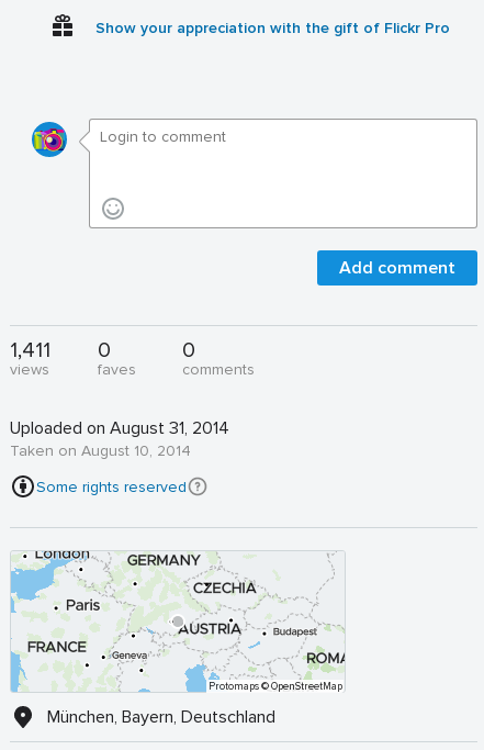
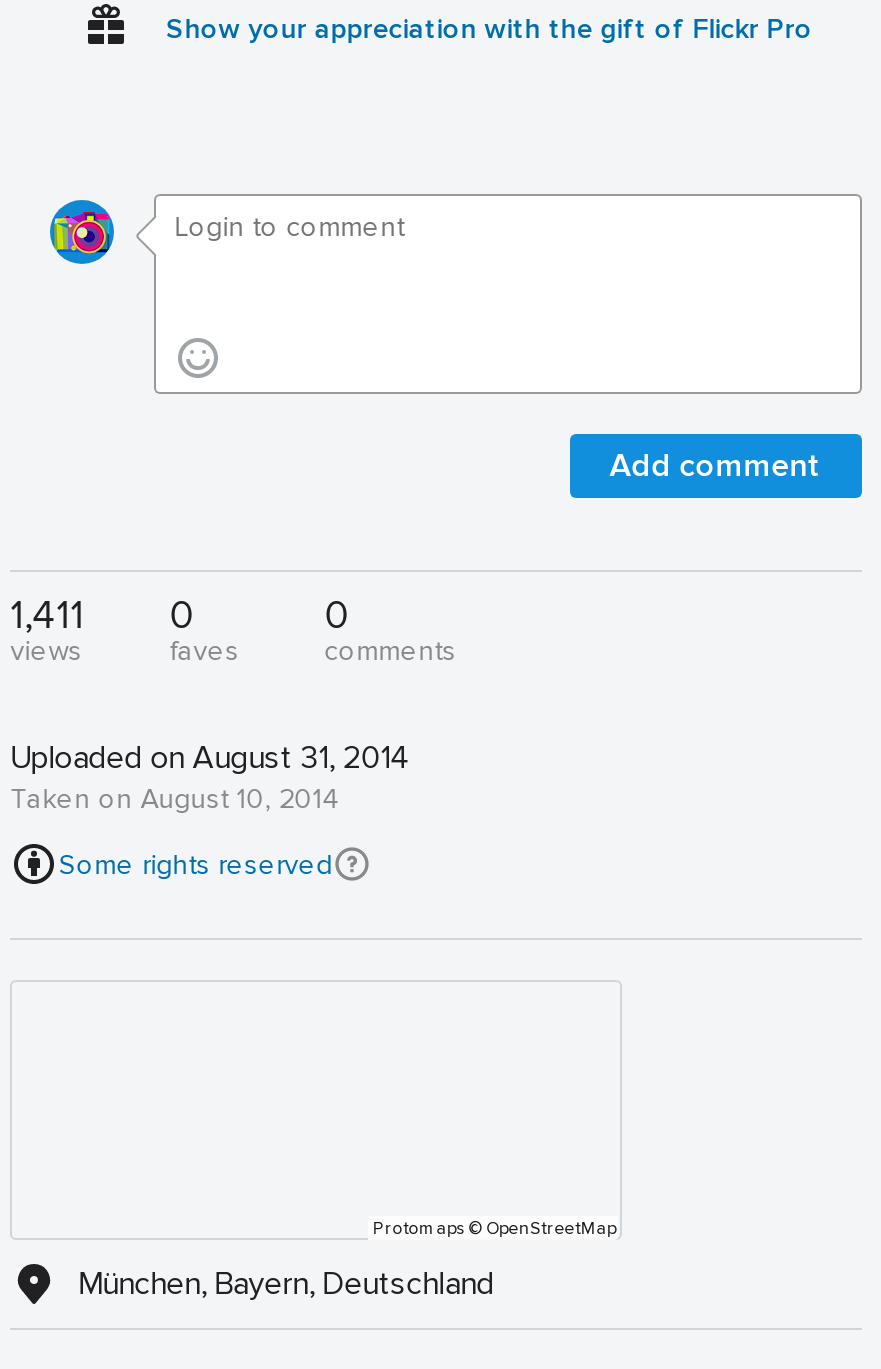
- [image]
